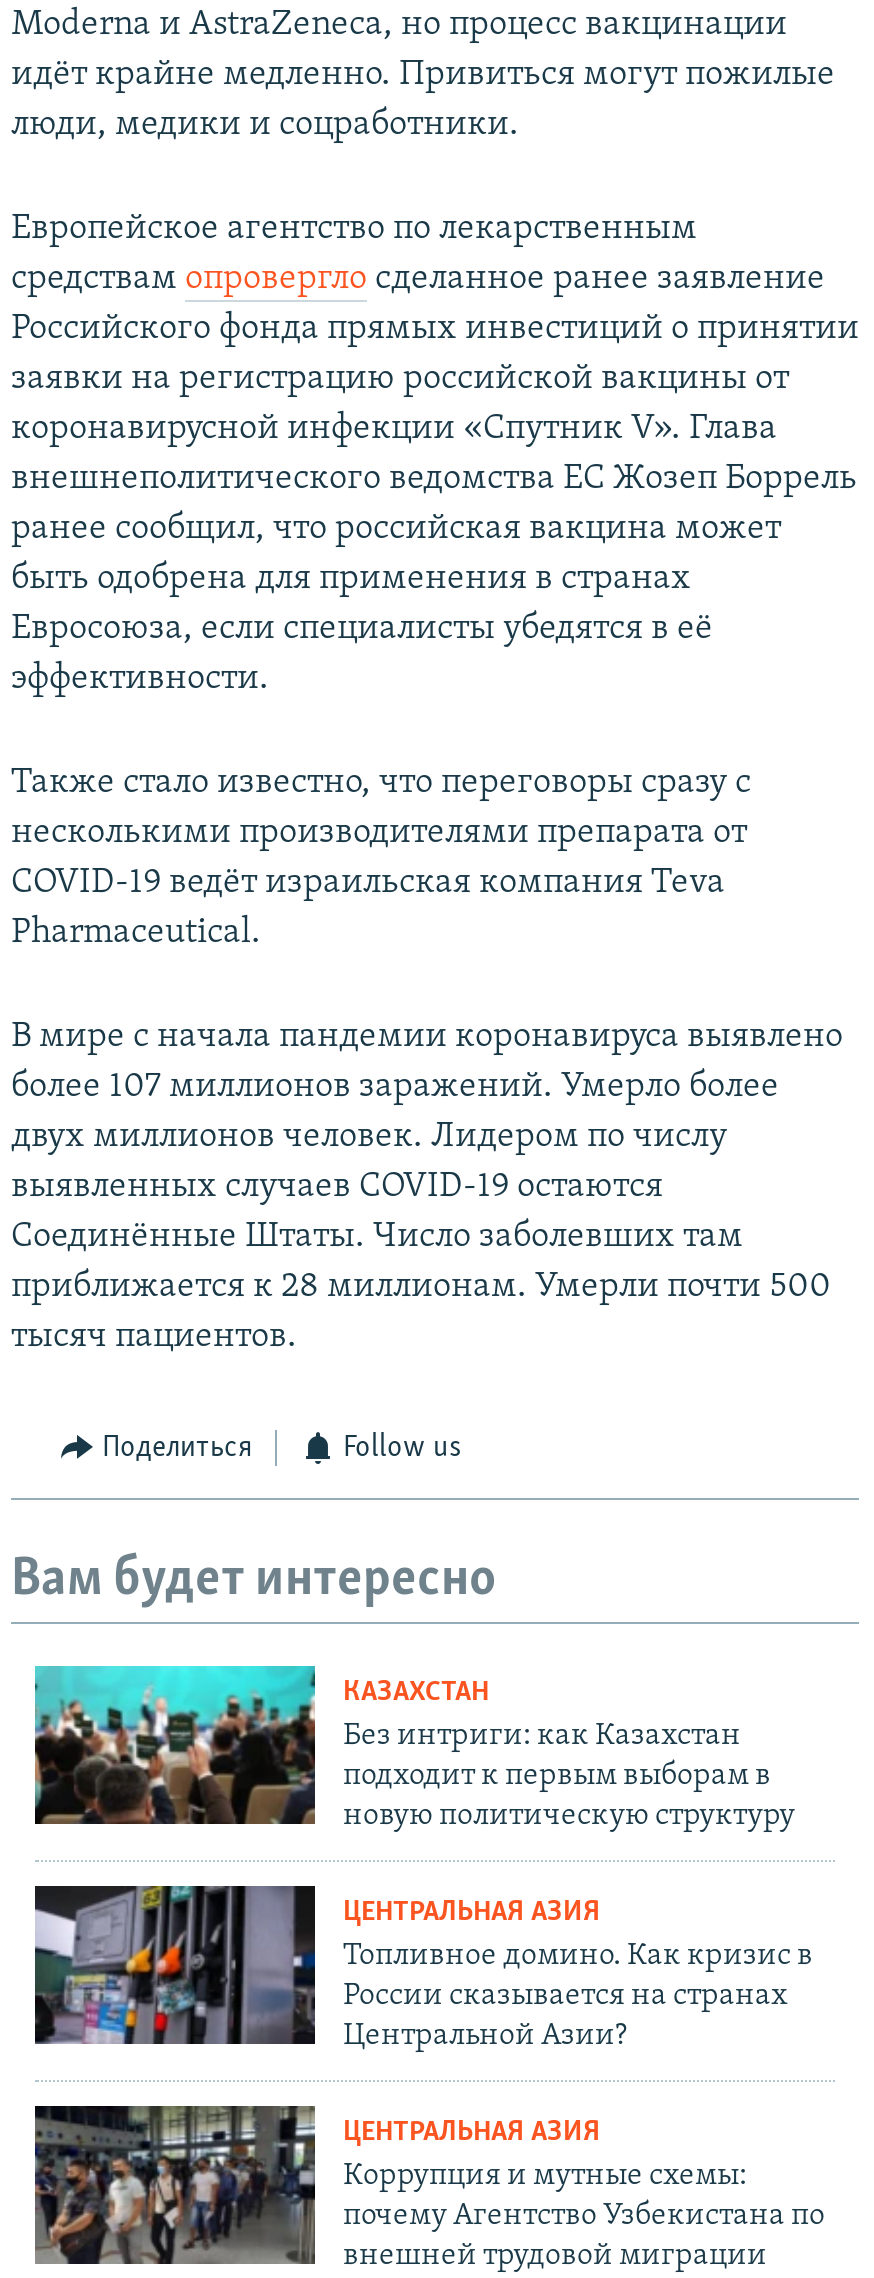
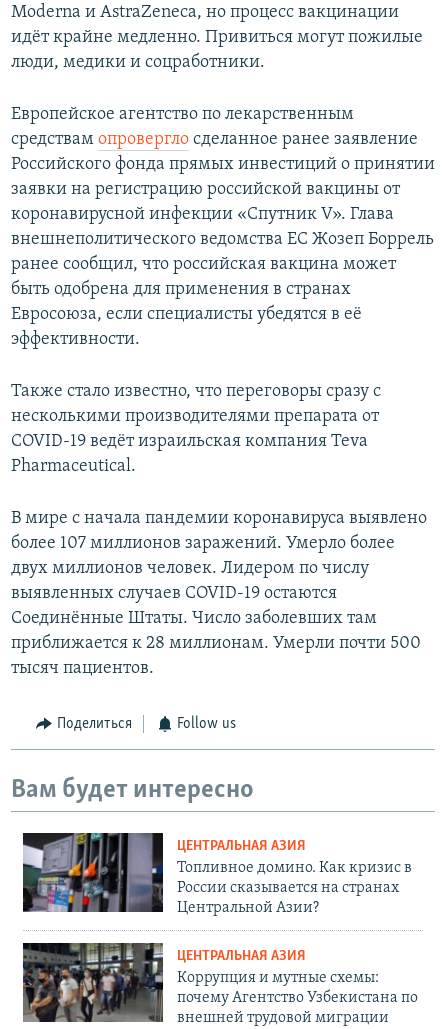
- [image]
- КАЗАХСТАН
- Без интриги: как Казахстан
- подходит к первым выборам в
- новую политическую структуру
